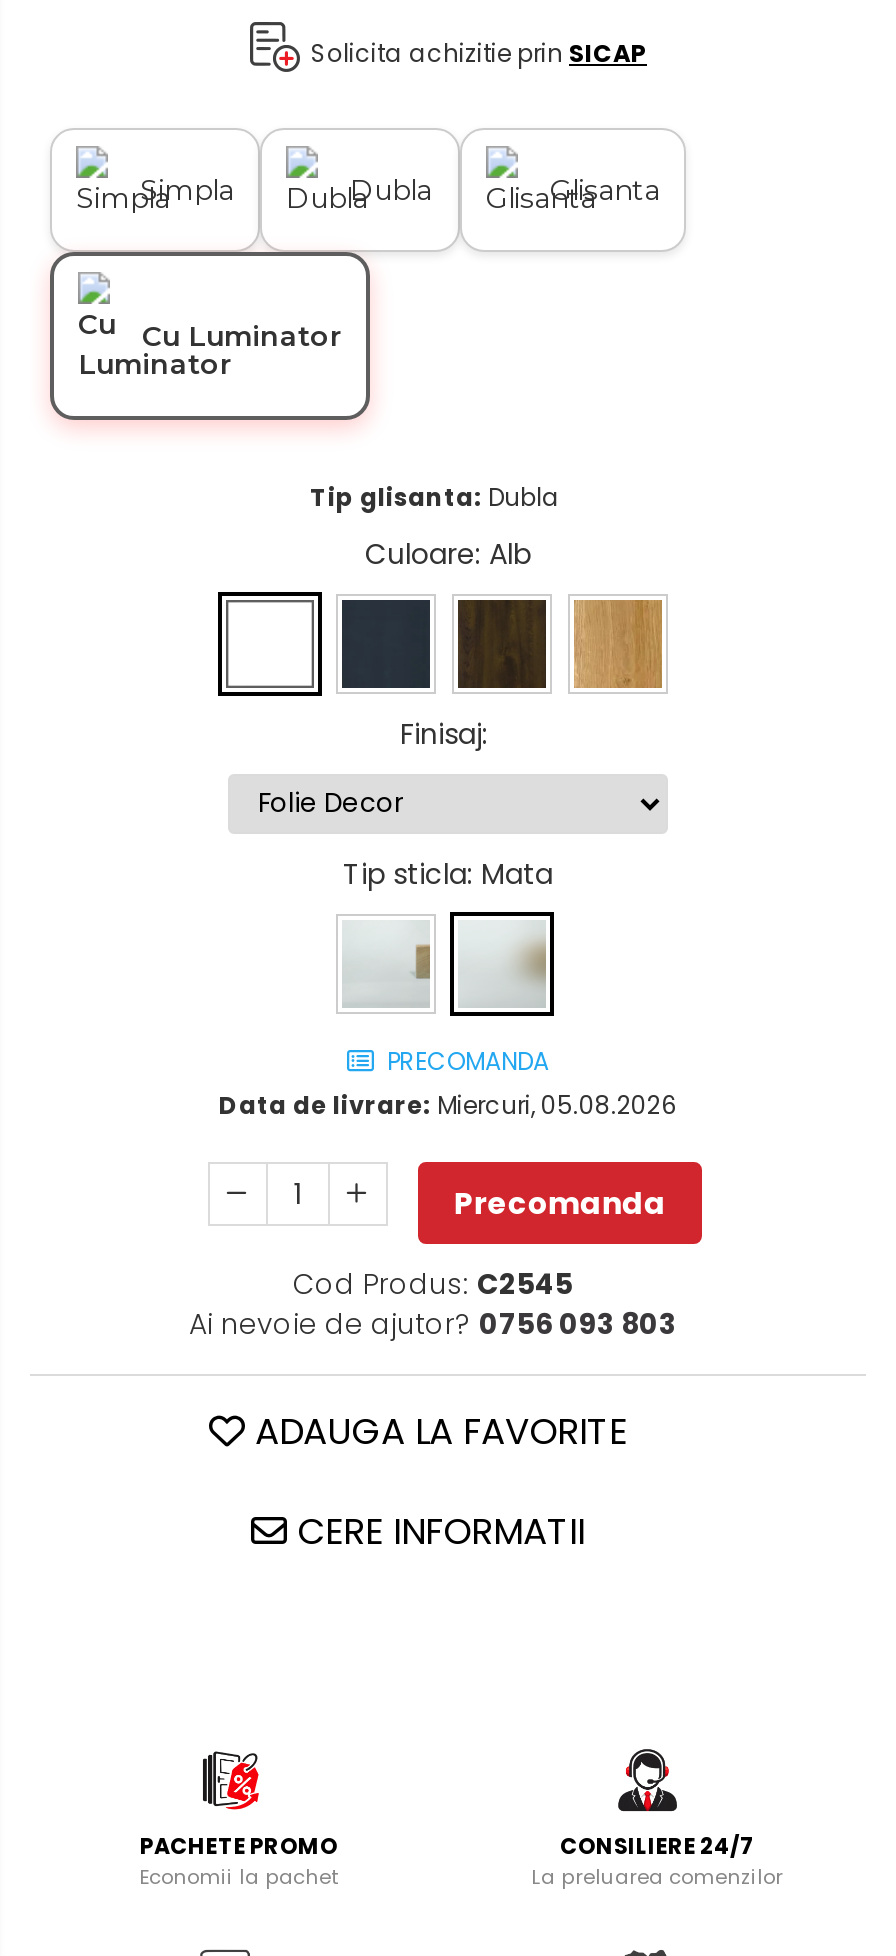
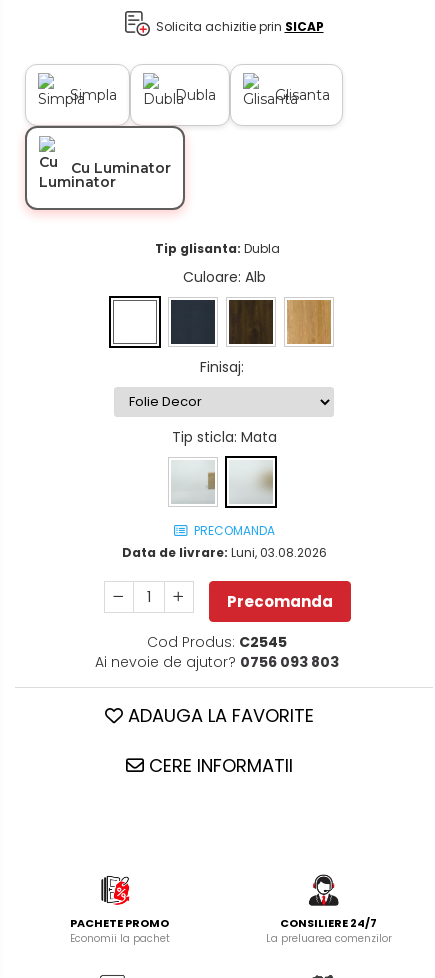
- Data de livrare: Miercuri, 05.08.2026
+ Data de livrare: Luni, 03.08.2026
